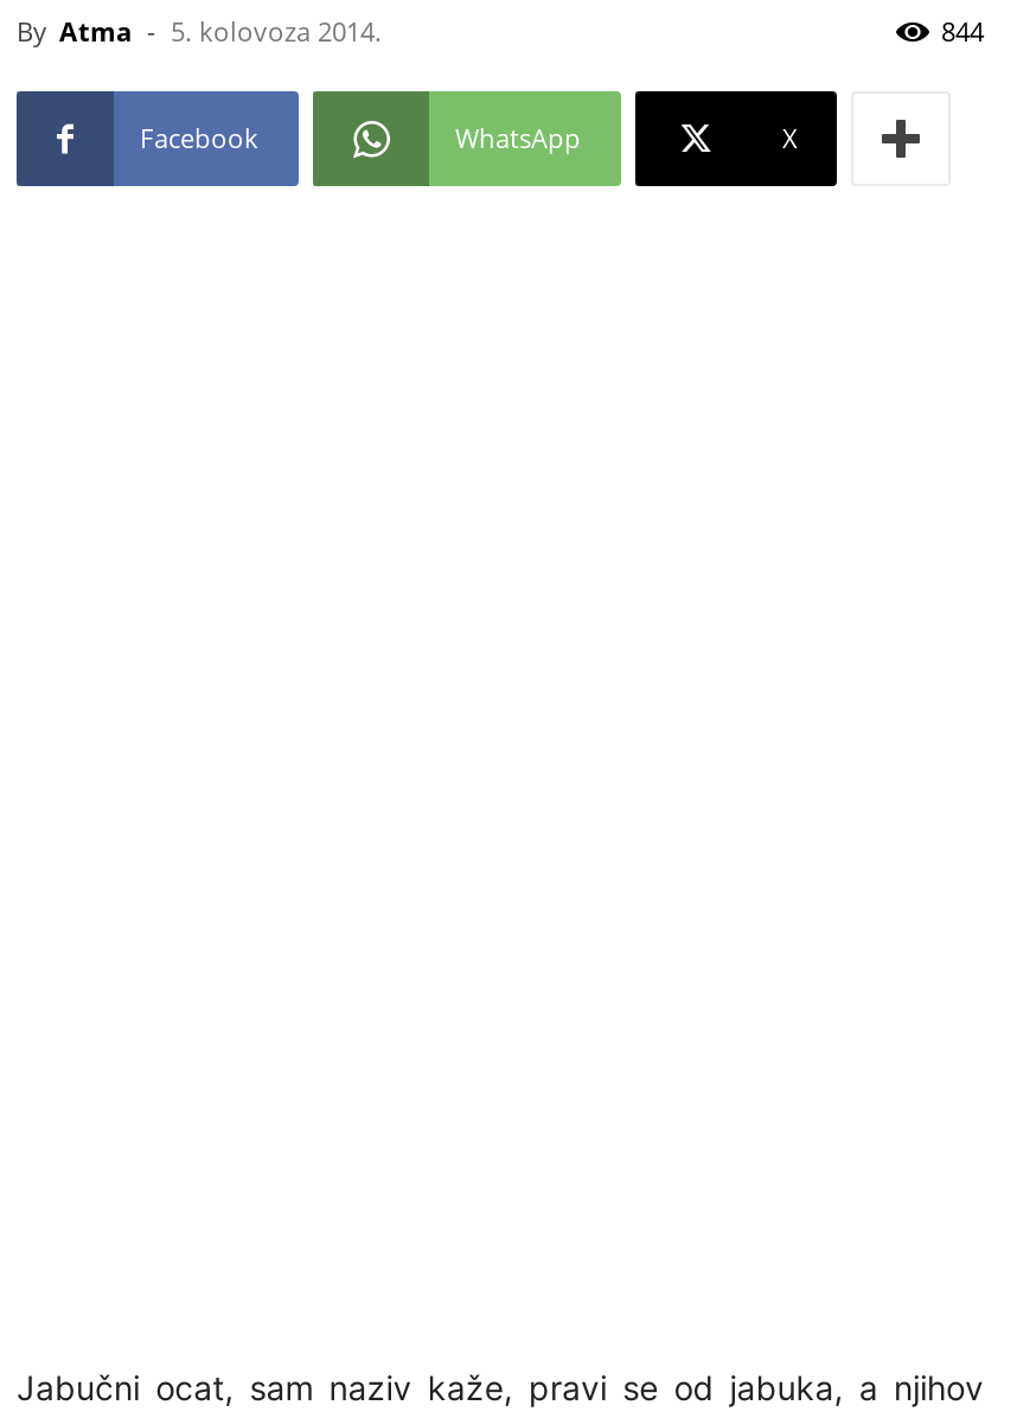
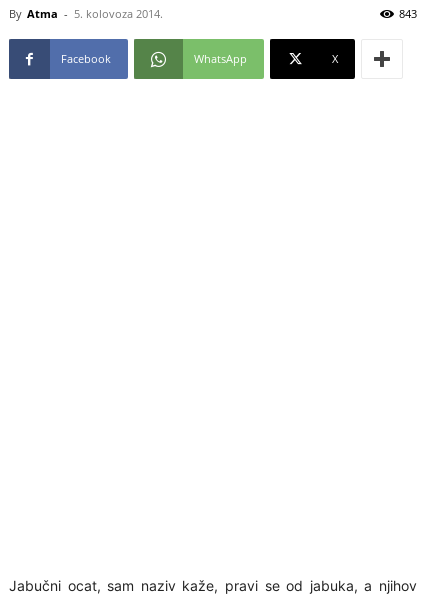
- 844
+ 843
